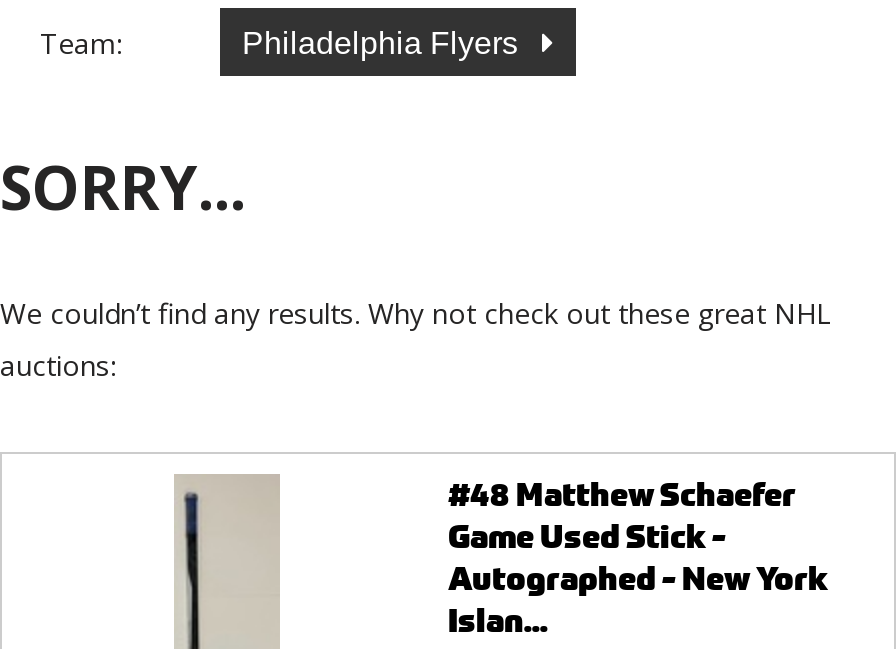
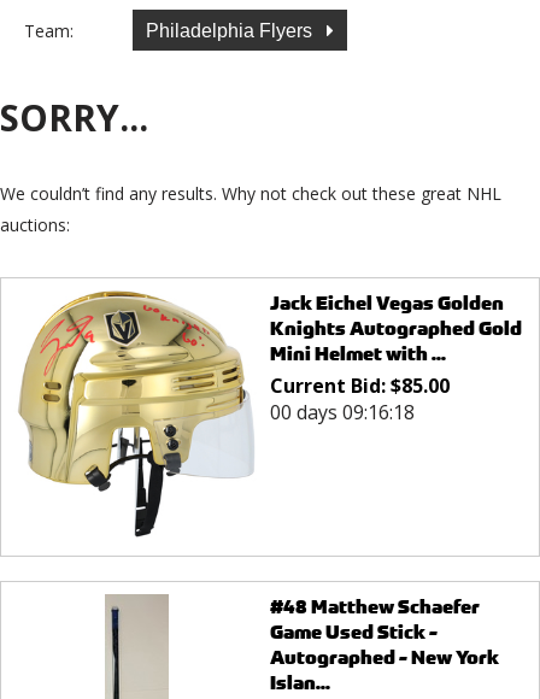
+ [image]
+ Jack Eichel Vegas Golden
+ Knights Autographed Gold
+ Mini Helmet with ...
+ Current Bid: $85.00
+ 00 days 09:16:18
